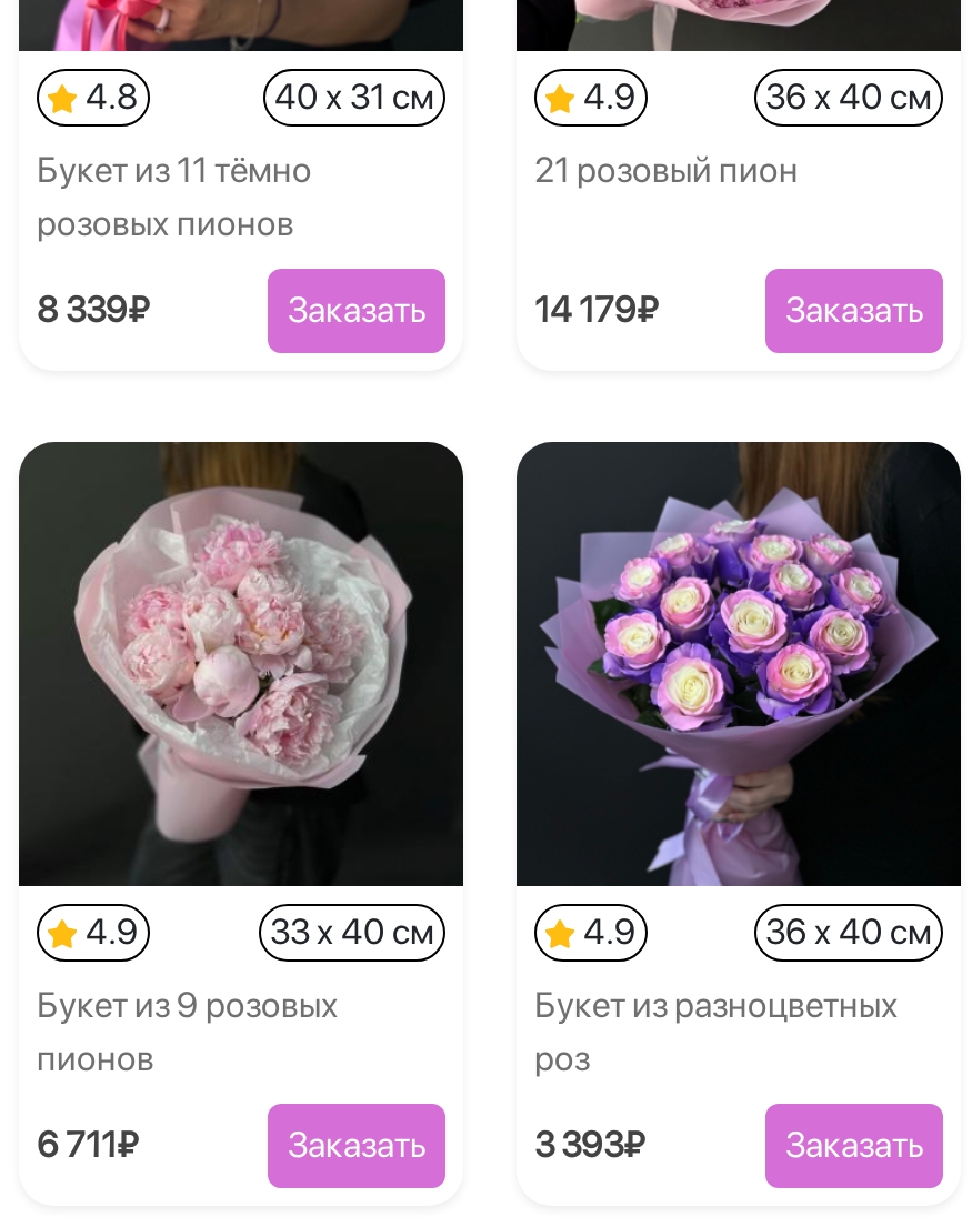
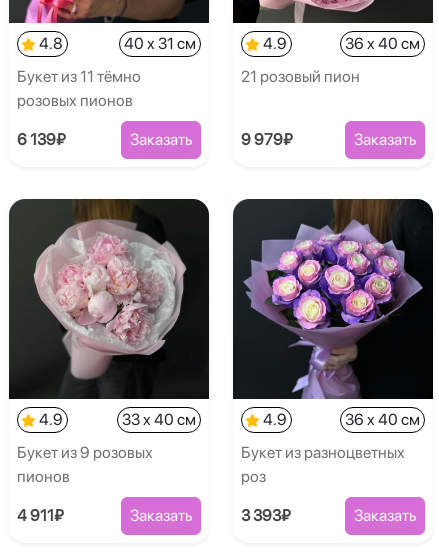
- 8 339₽
+ 6 139₽

- 14 179₽
+ 9 979₽

- 6 711₽
+ 4 911₽
